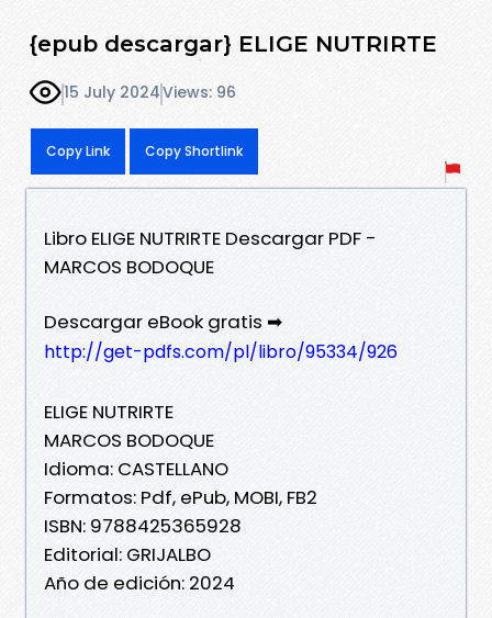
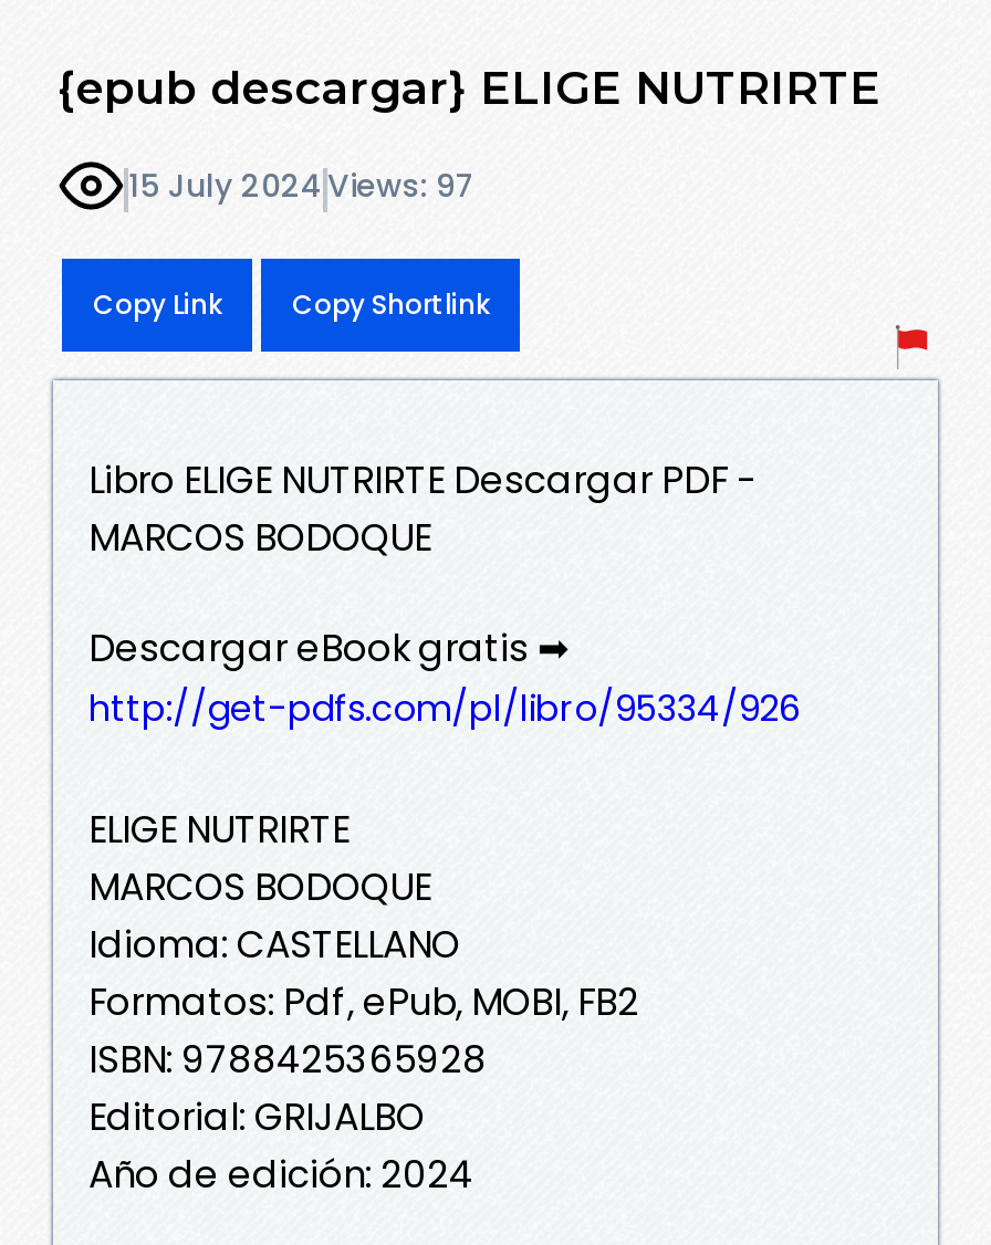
- 15 July 2024 Views: 96
+ 15 July 2024 Views: 97
